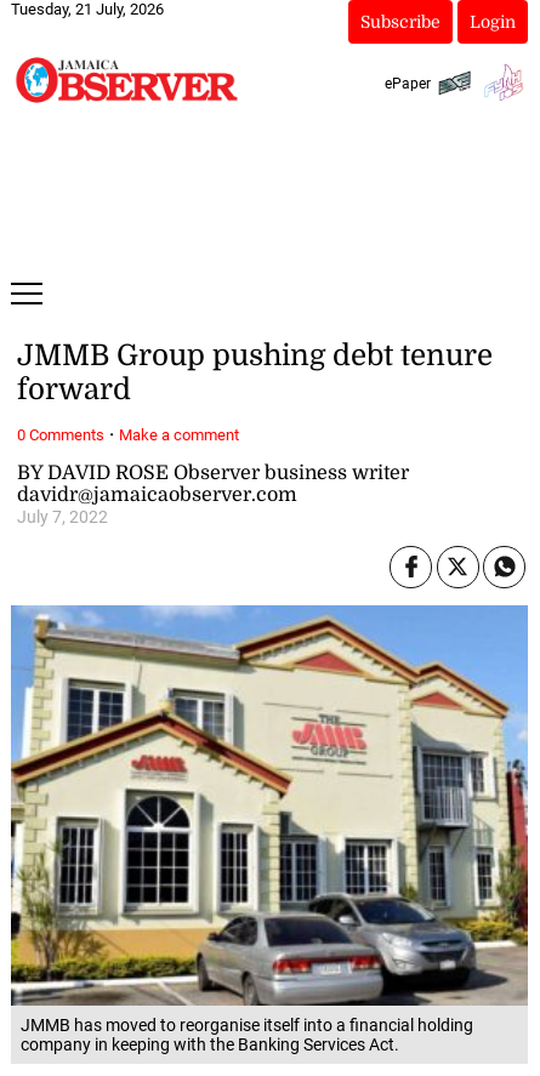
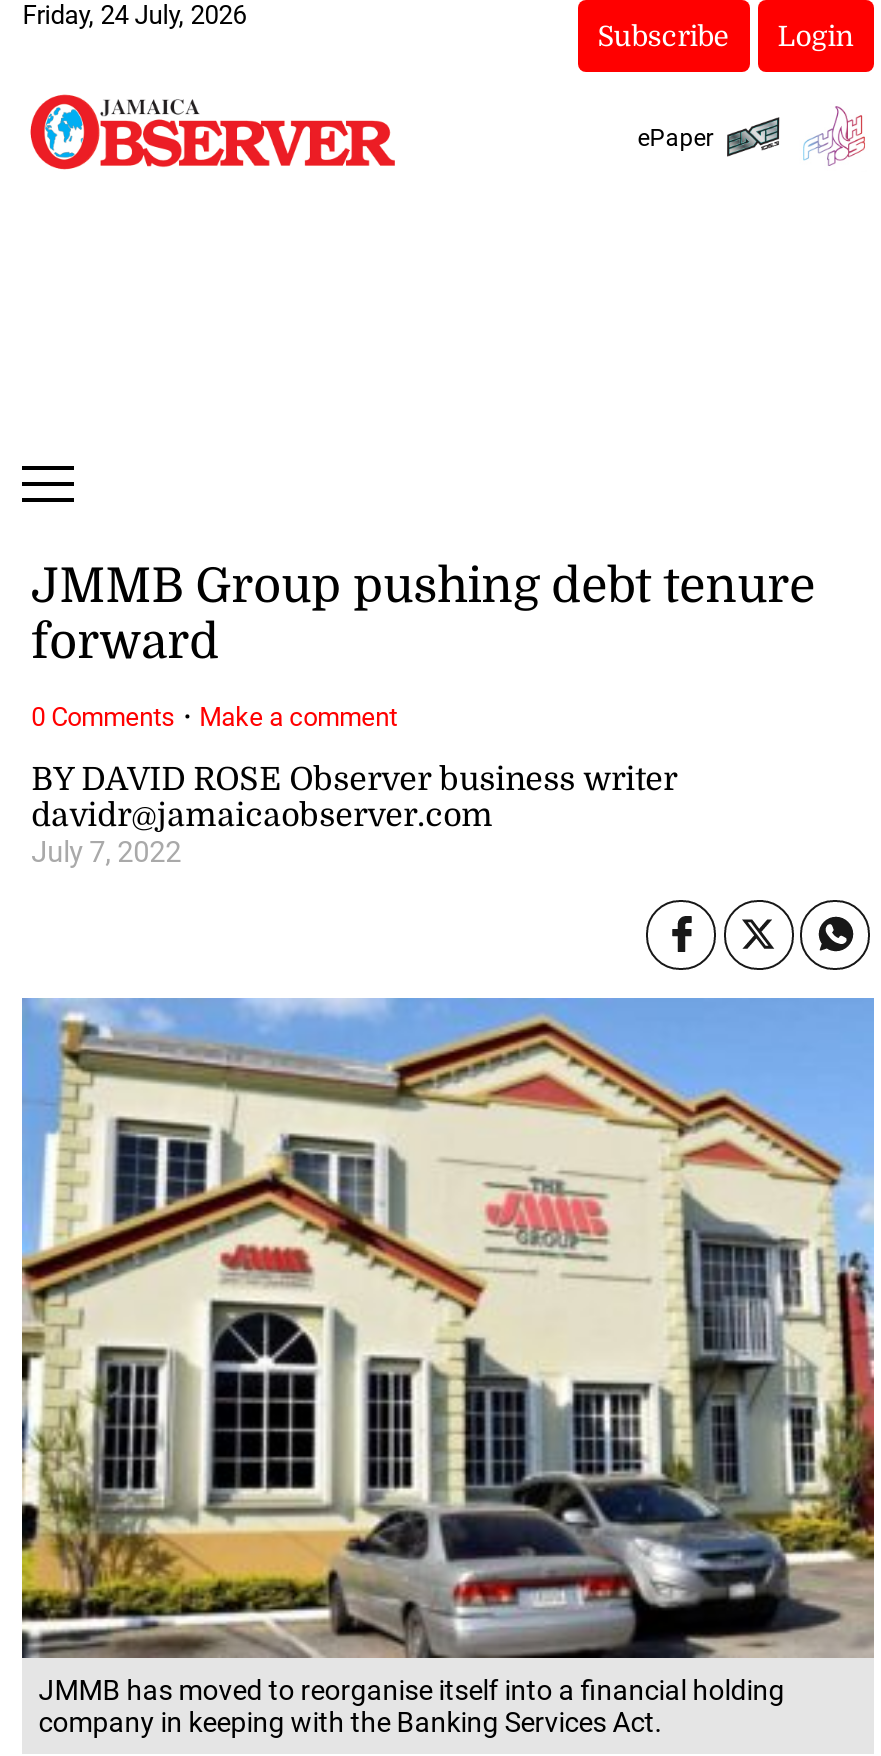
- Tuesday, 21 July, 2026
+ Friday, 24 July, 2026
